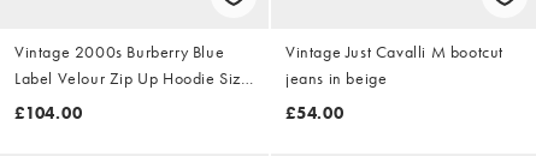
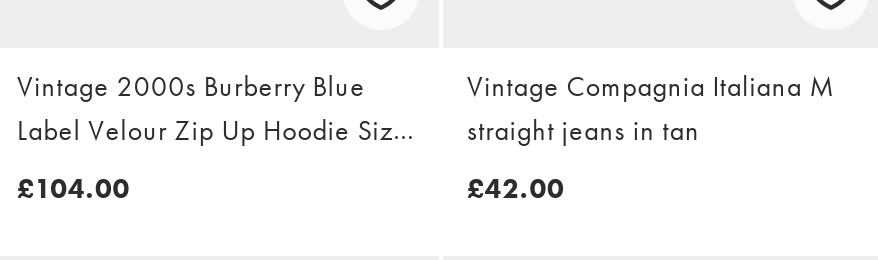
- Vintage Just Cavalli M bootcut
- jeans in beige
+ Vintage Compagnia Italiana M
+ straight jeans in tan

- £54.00
+ £42.00
